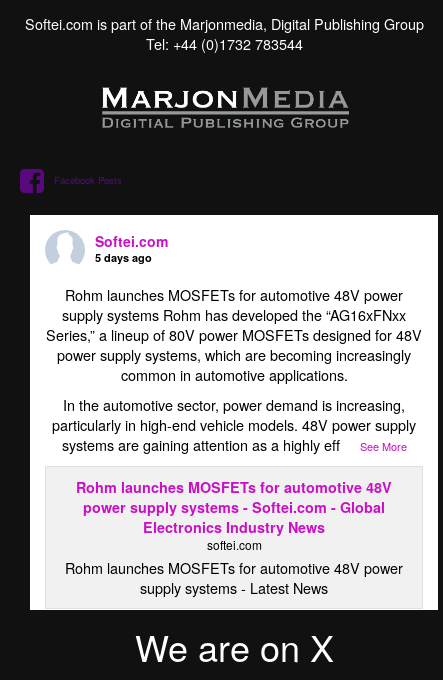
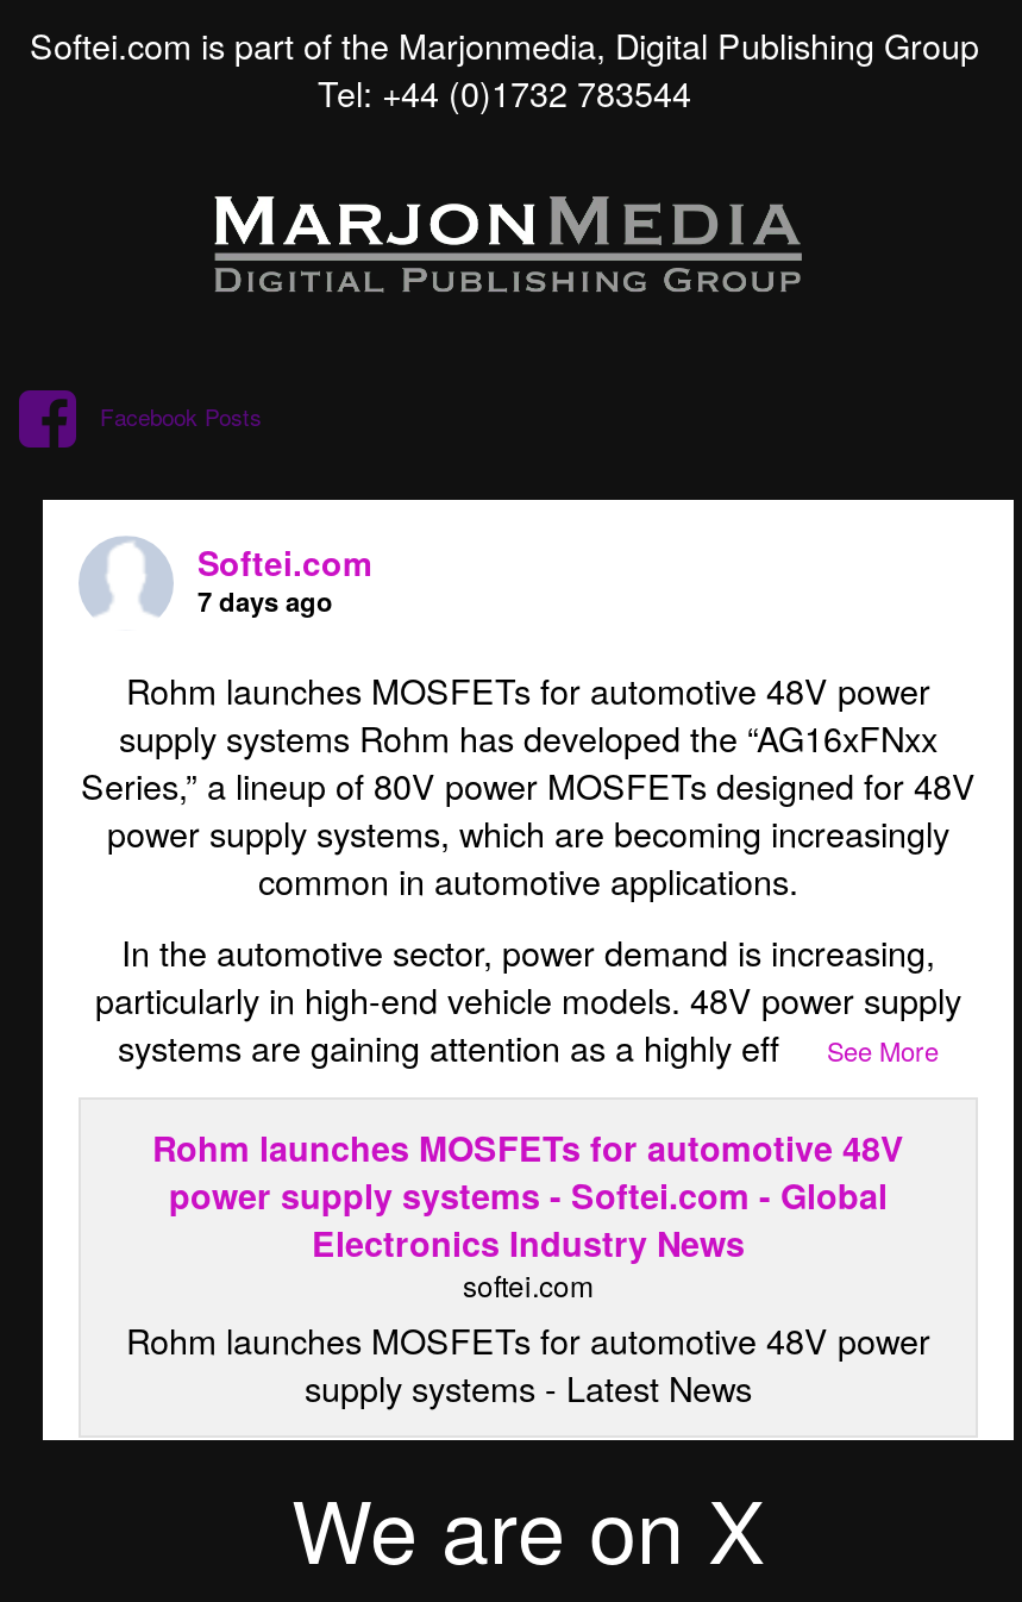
- 5 days ago
+ 7 days ago
